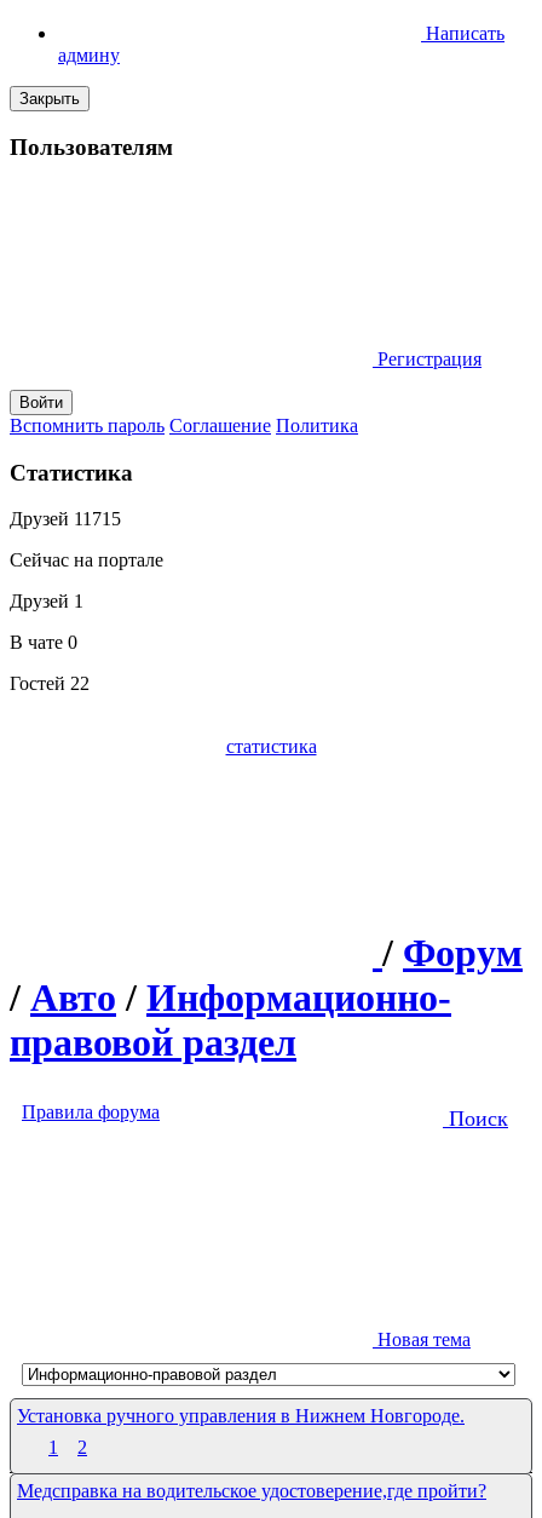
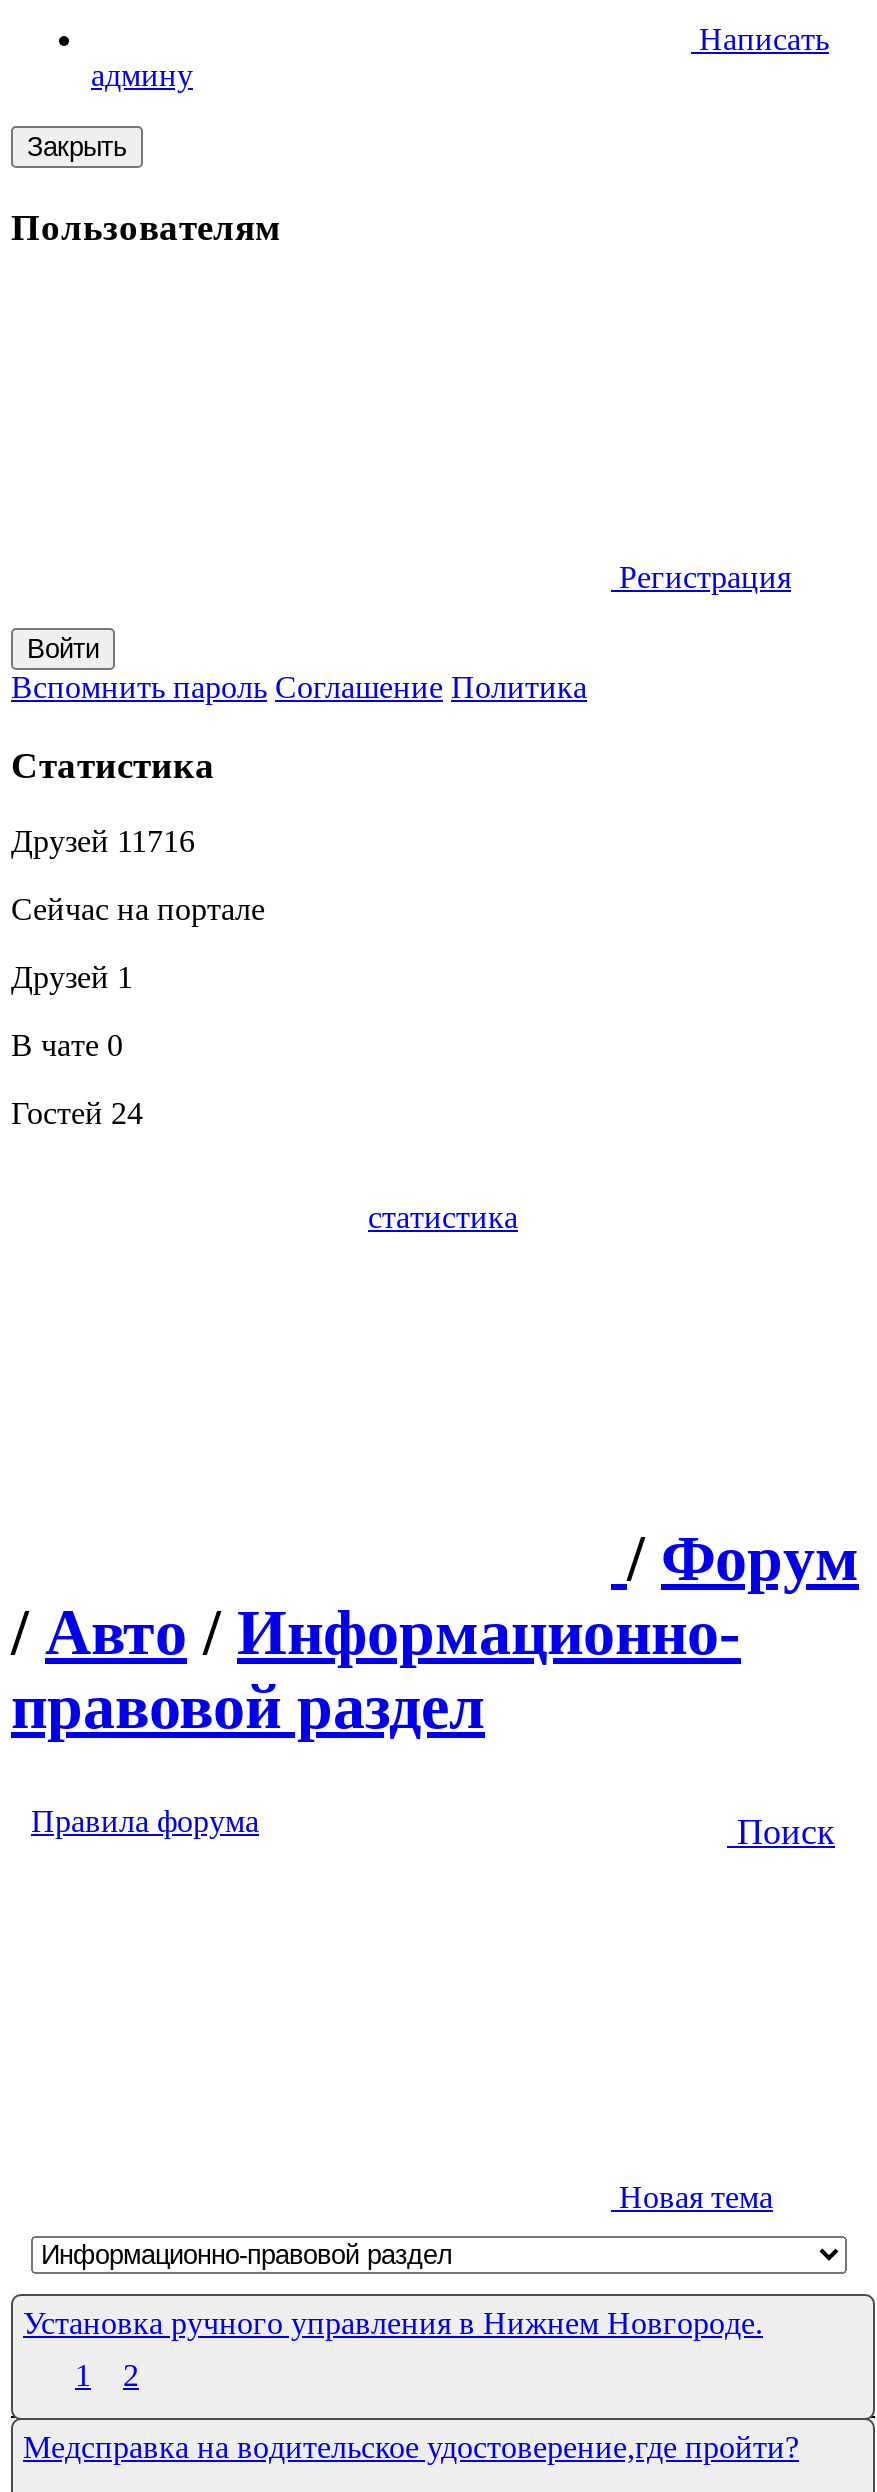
- Друзей 11715
+ Друзей 11716

- Гостей 22
+ Гостей 24
